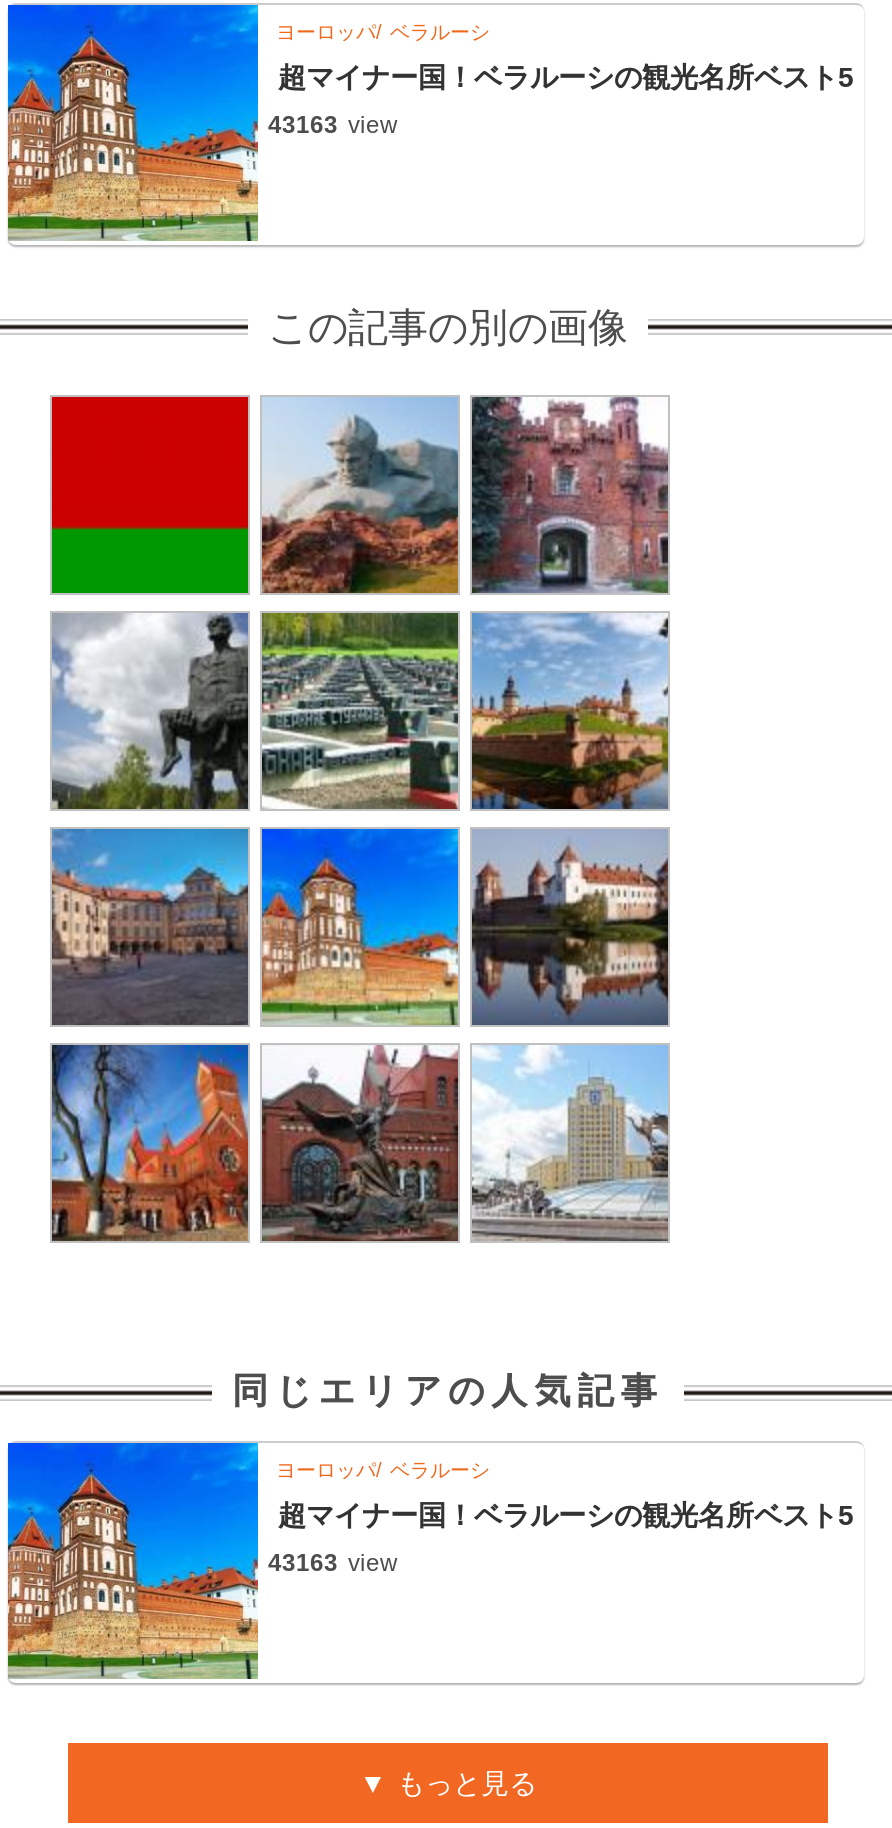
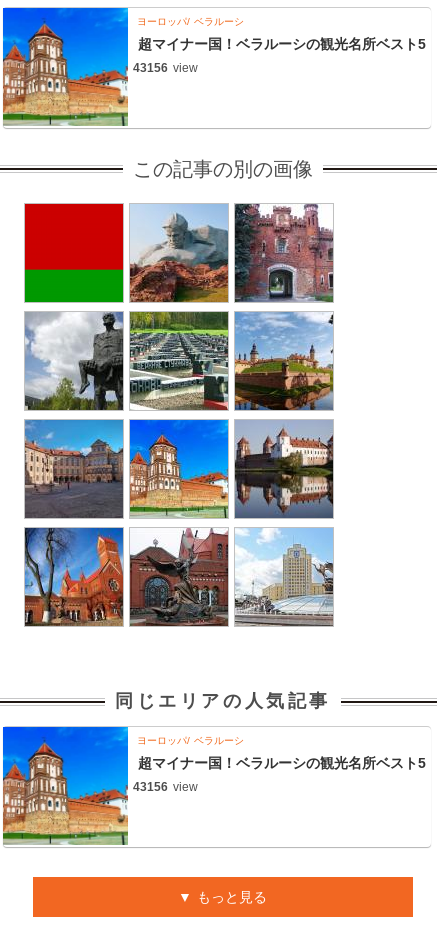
- 43163 view
+ 43156 view

- 43163 view
+ 43156 view
